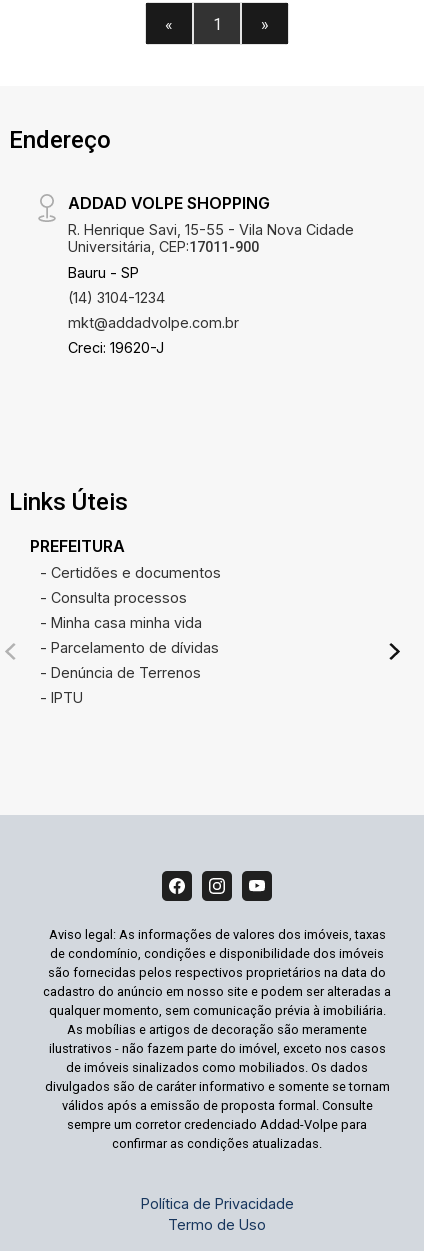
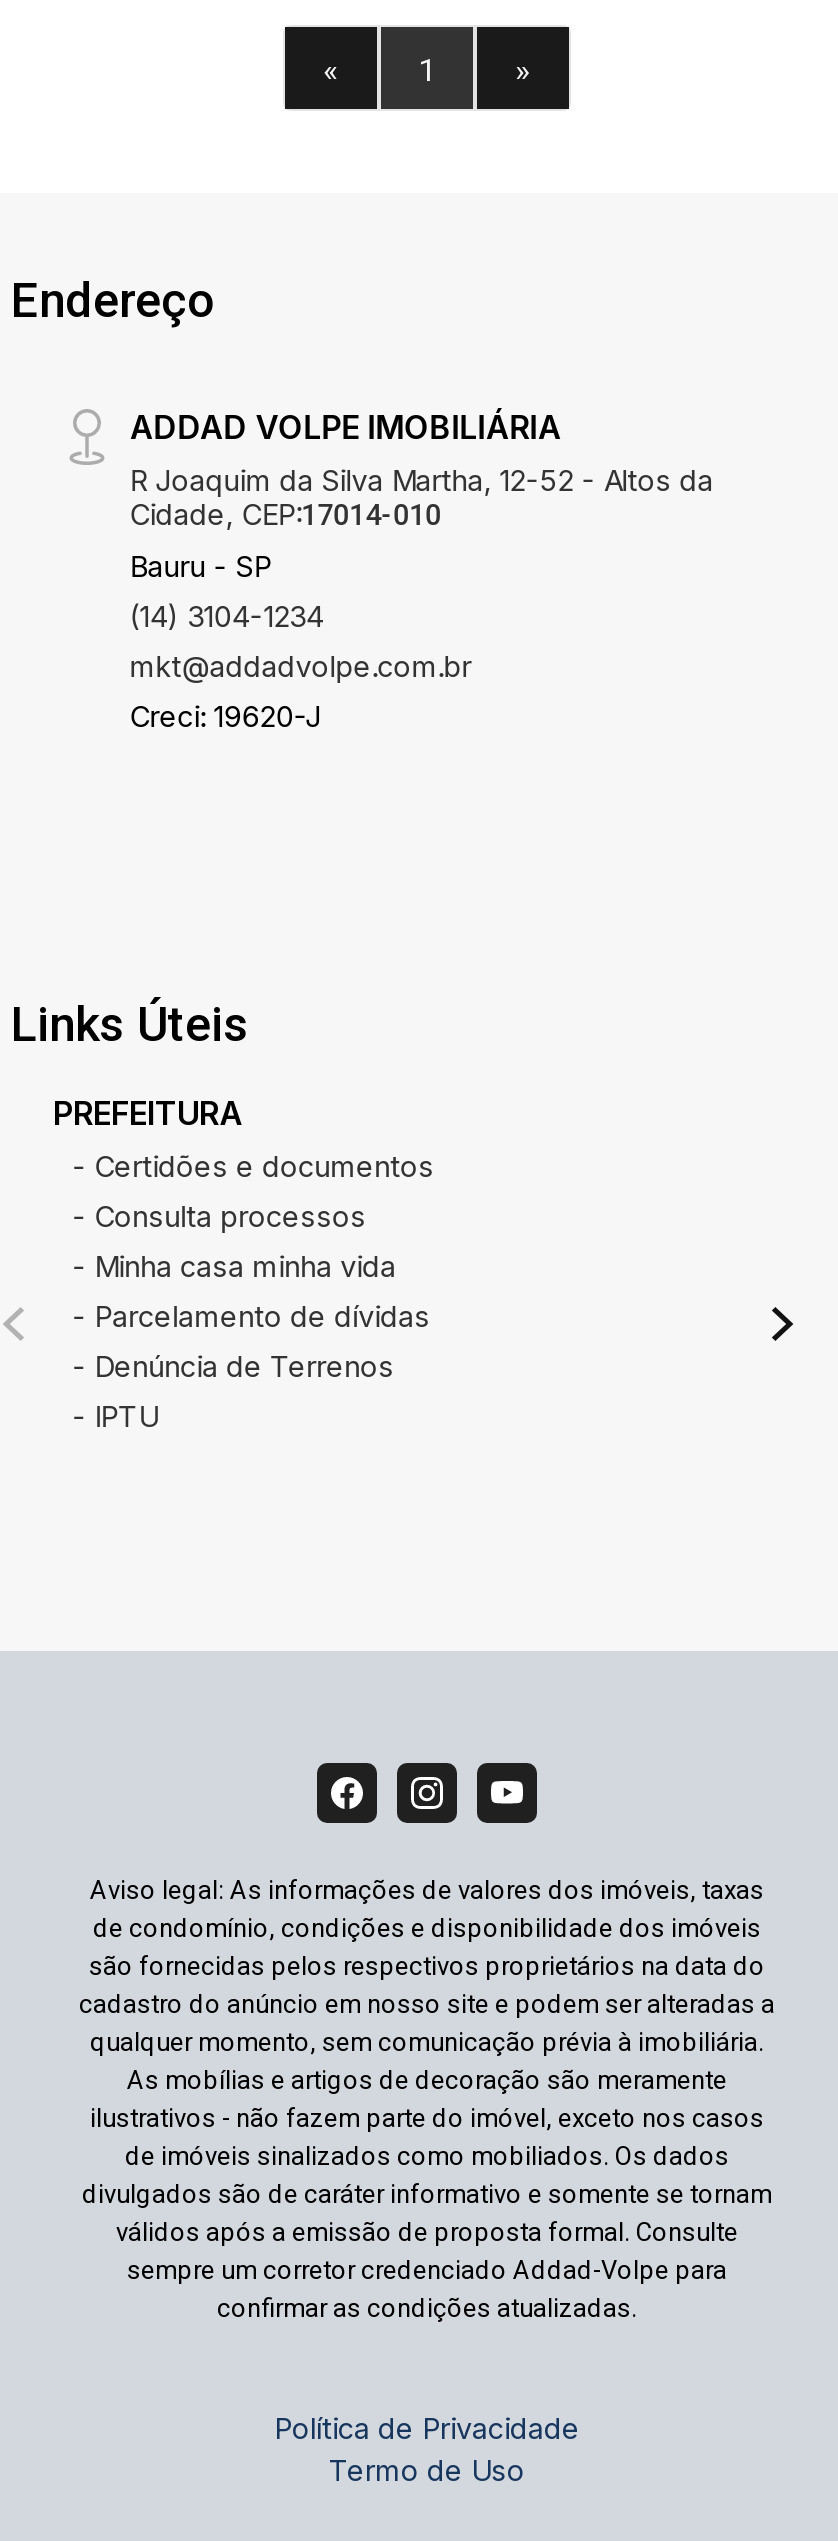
- ADDAD VOLPE SHOPPING
- R. Henrique Savi, 15-55 - Vila Nova Cidade
- Universitária, CEP:17011-900
+ ADDAD VOLPE IMOBILIÁRIA
+ R Joaquim da Silva Martha, 12-52 - Altos da
+ Cidade, CEP:17014-010
